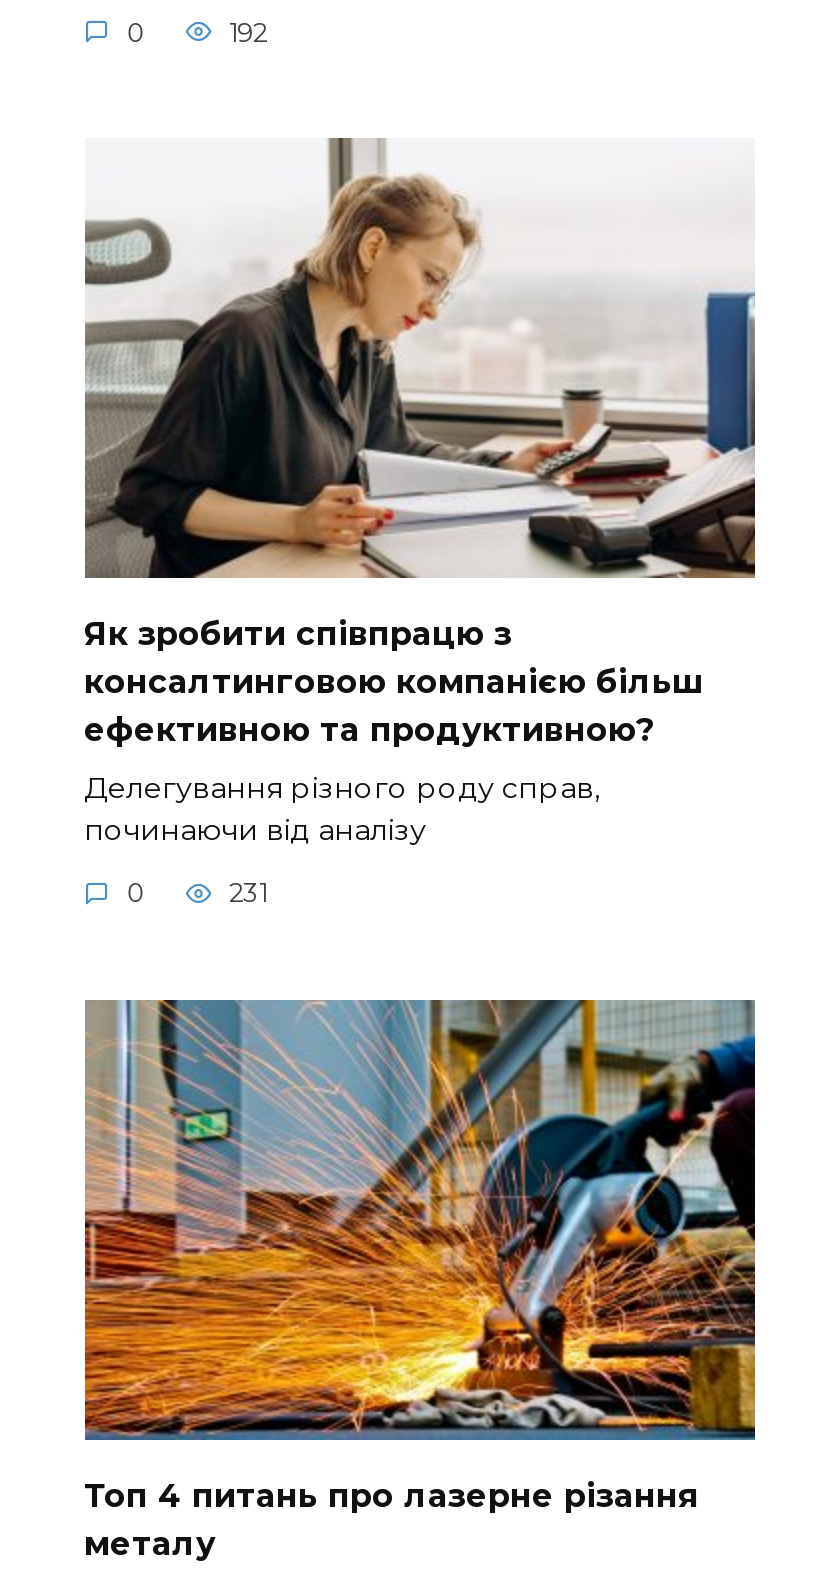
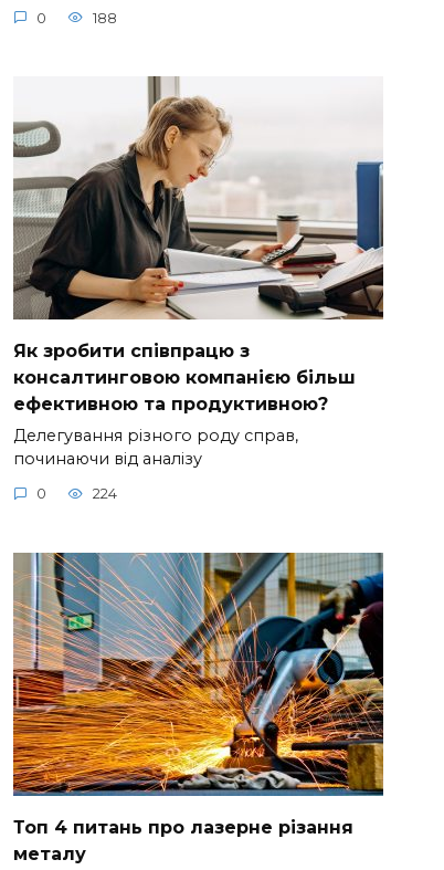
- 192
+ 188

- 231
+ 224
